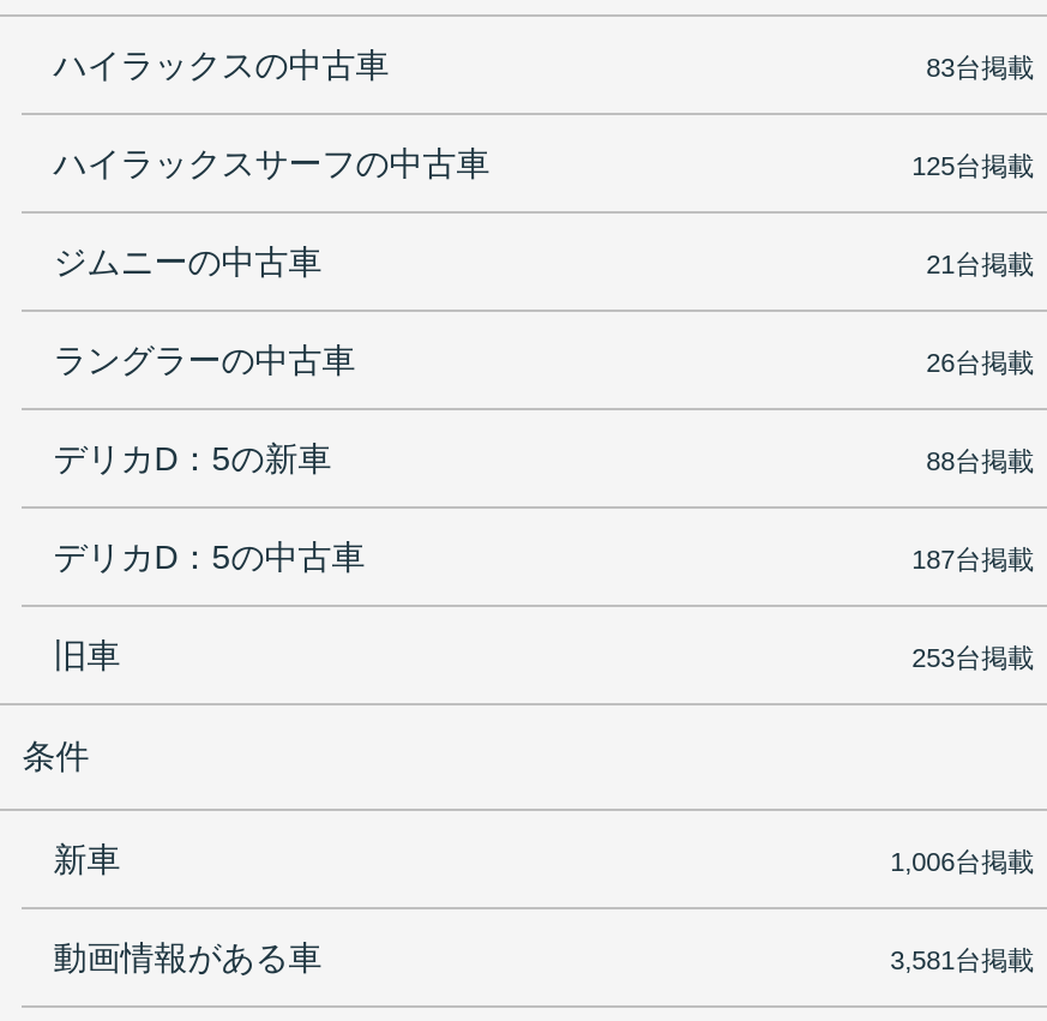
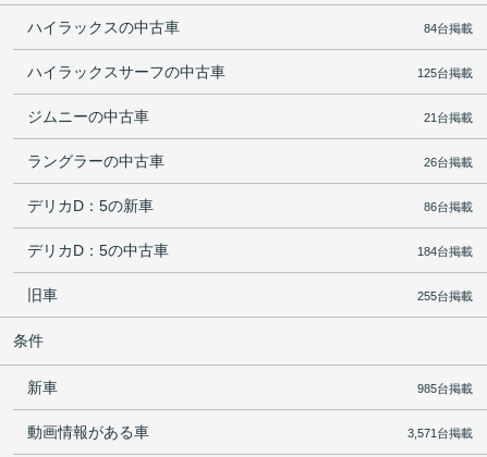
- 83台掲載
+ 84台掲載

- 88台掲載
+ 86台掲載

- 187台掲載
+ 184台掲載

- 253台掲載
+ 255台掲載

- 1,006台掲載
+ 985台掲載

- 3,581台掲載
+ 3,571台掲載
